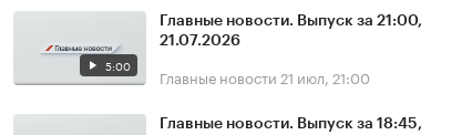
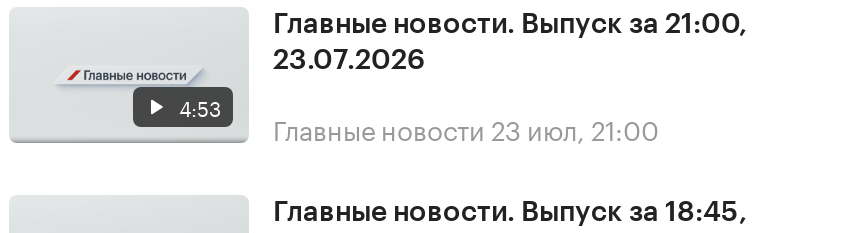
- 21.07.2026
+ 23.07.2026

- 5:00
+ 4:53

- Главные новости 21 июл, 21:00
+ Главные новости 23 июл, 21:00
